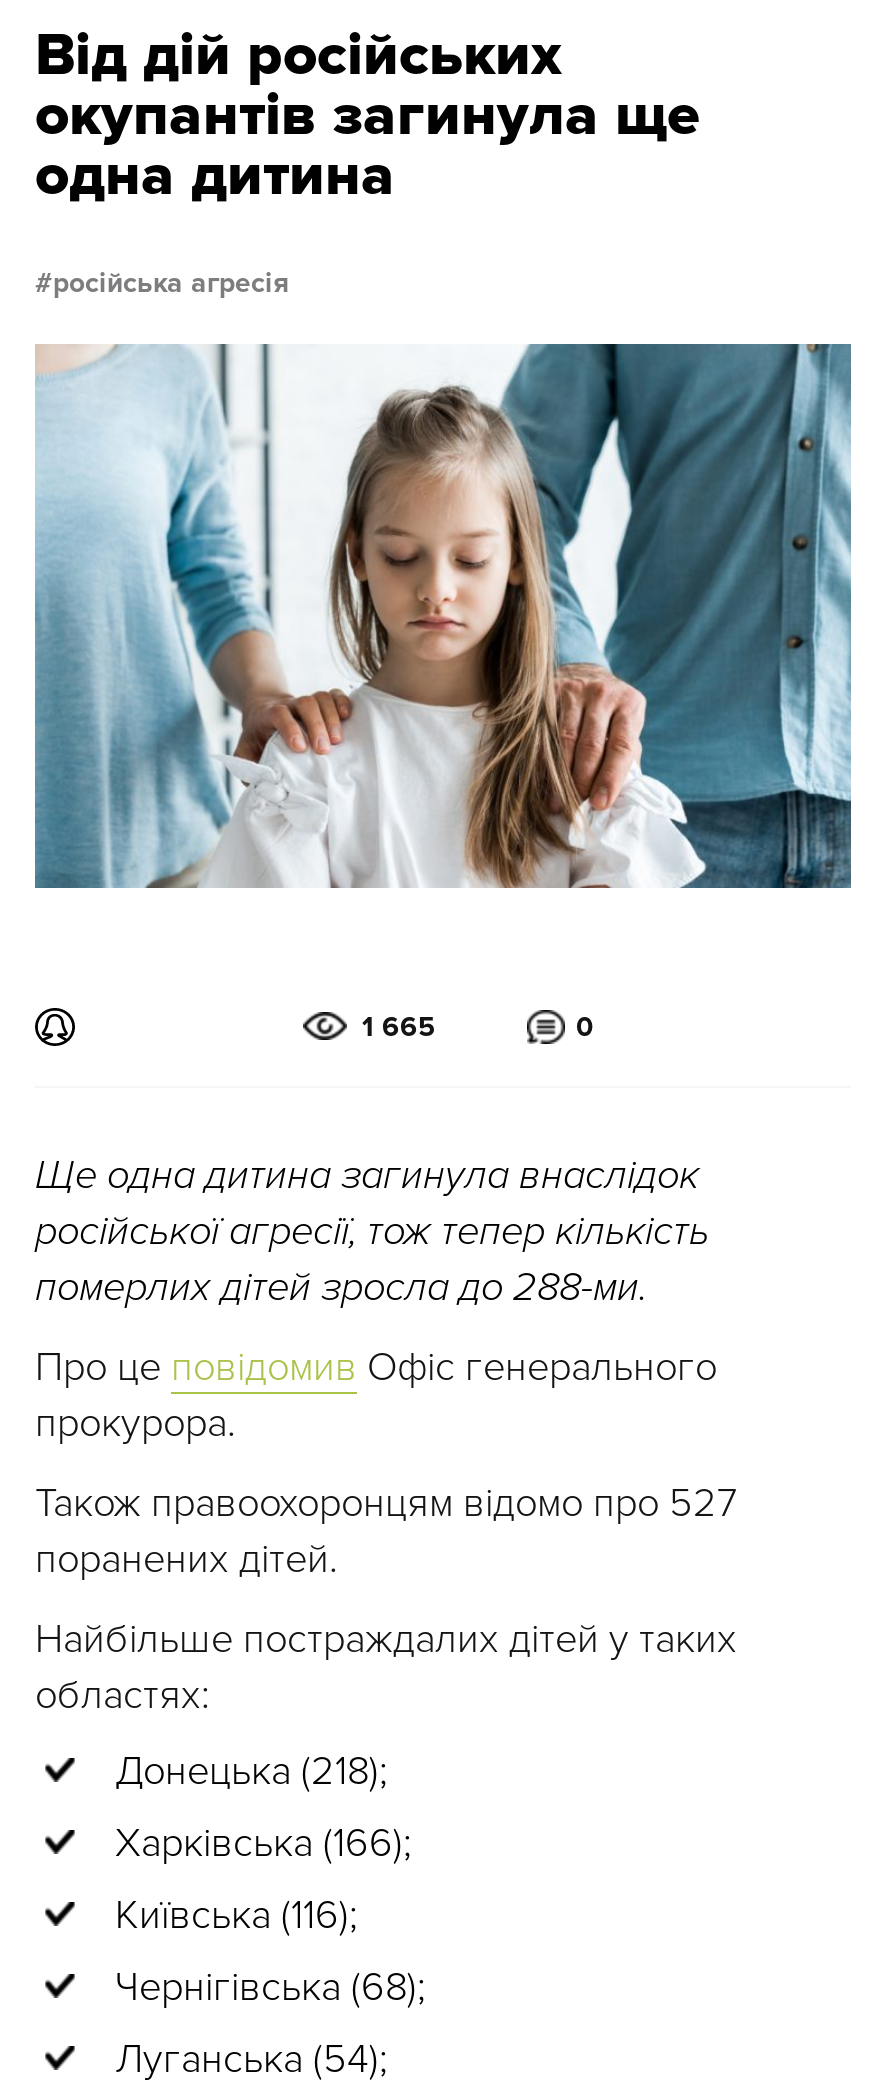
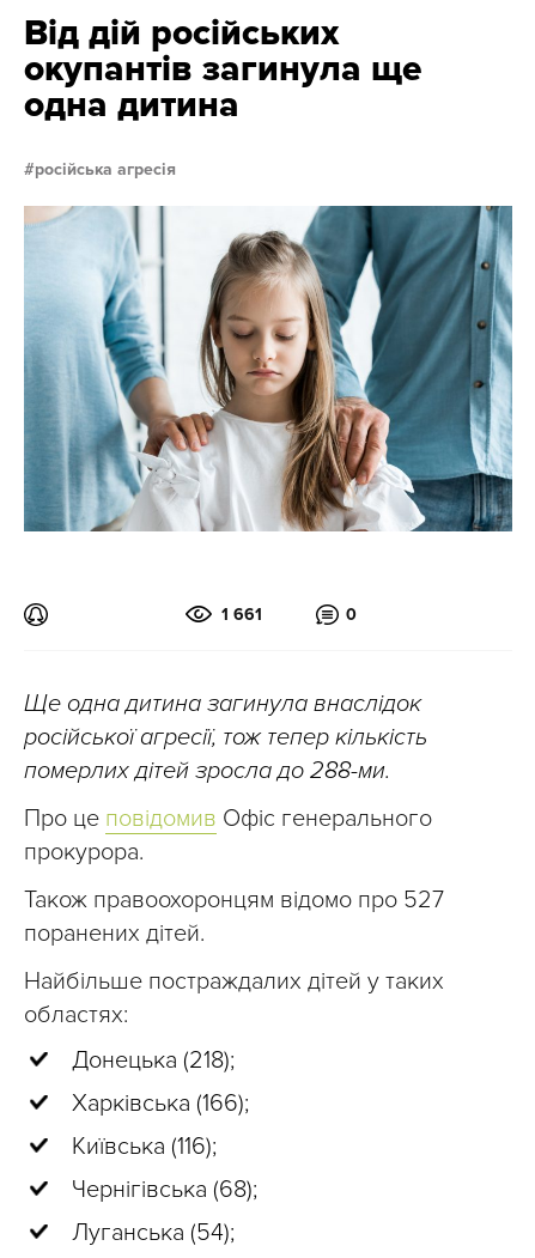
- 1 665
+ 1 661
